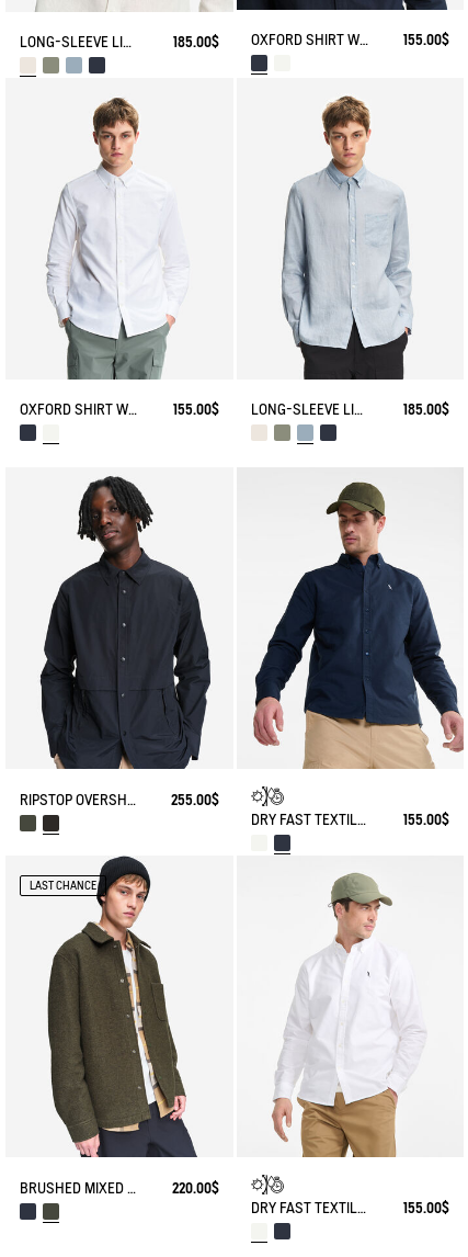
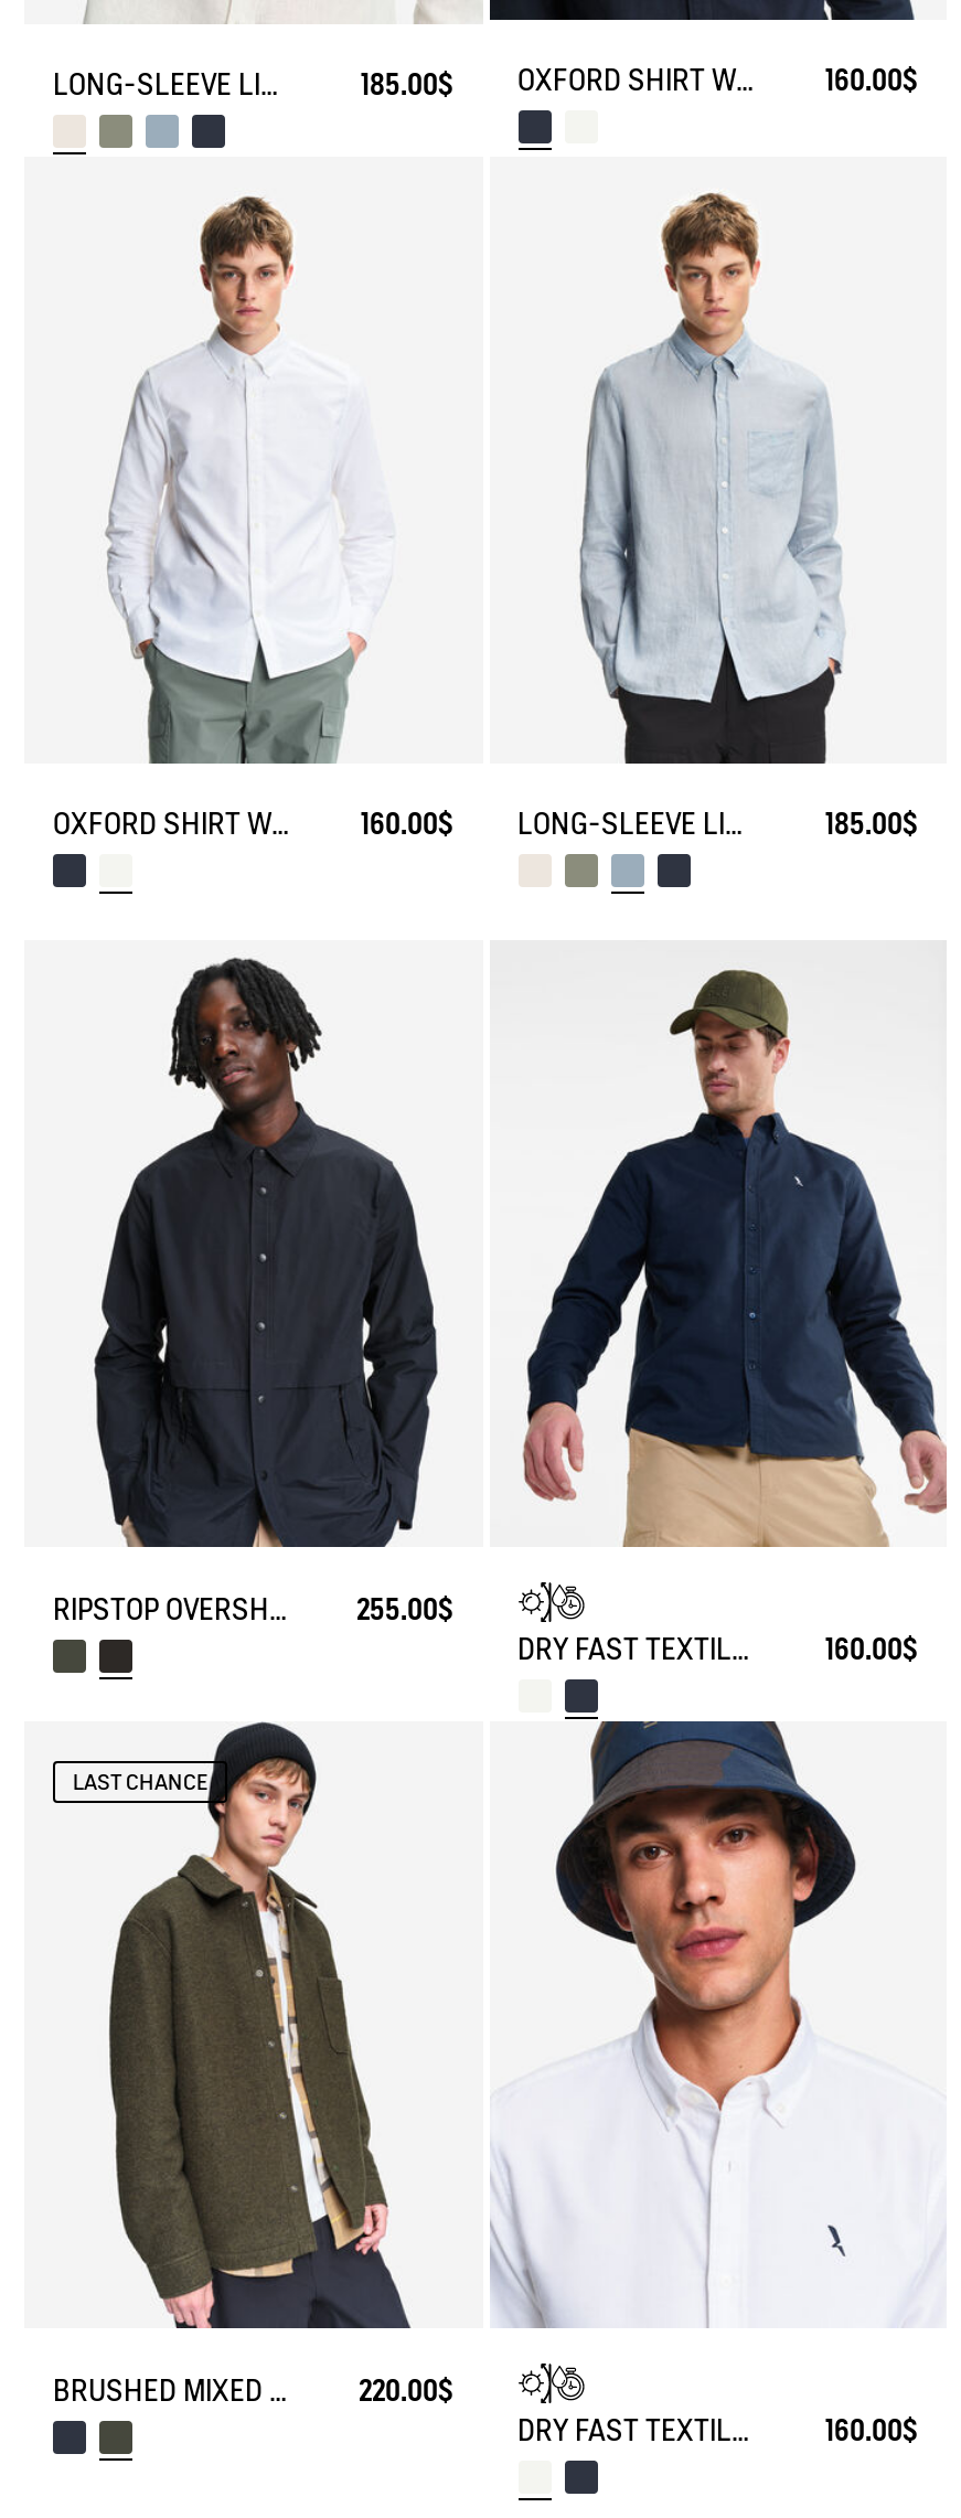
- 155.00$
+ 160.00$

- 155.00$
+ 160.00$

- 155.00$
+ 160.00$

- [image]
- 155.00$
+ [image]
+ 160.00$
